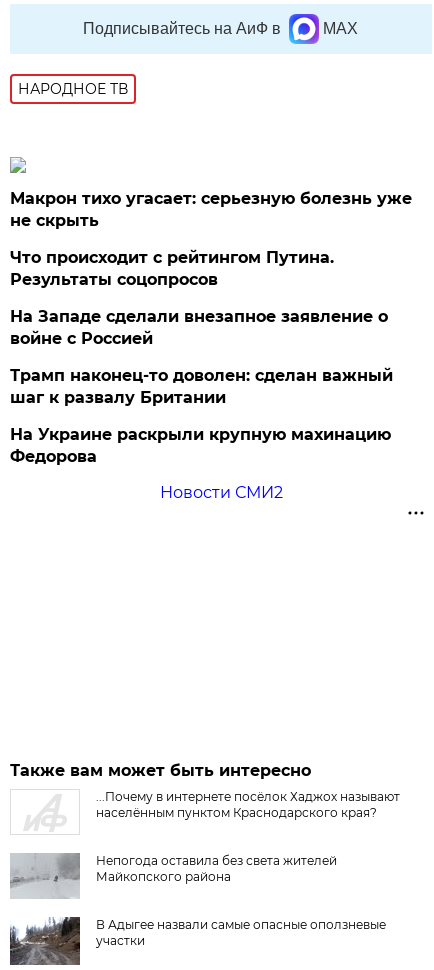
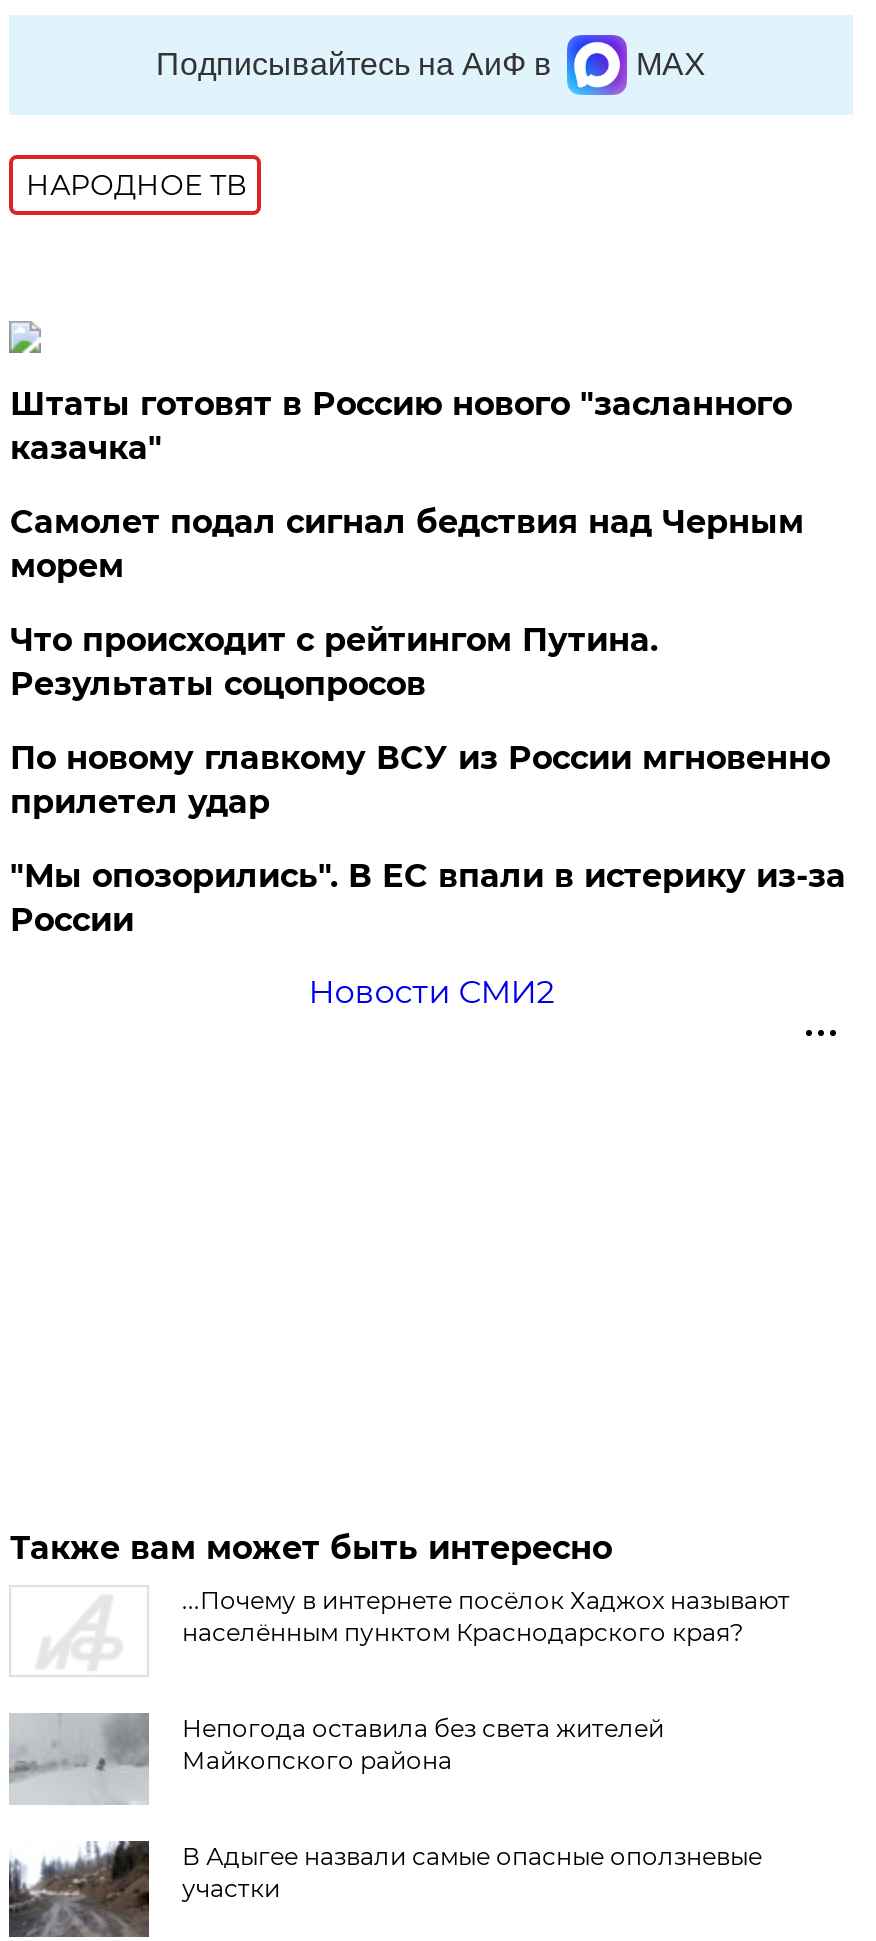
- Макрон тихо угасает: серьезную болезнь уже
- не скрыть
+ Штаты готовят в Россию нового "засланного
+ казачка"
+ Самолет подал сигнал бедствия над Черным
+ морем

moved down: Что происходит с рейтингом Путина. | Результаты соцопросов

- На Западе сделали внезапное заявление о
- войне с Россией
- Трамп наконец-то доволен: сделан важный
- шаг к развалу Британии
- На Украине раскрыли крупную махинацию
- Федорова
+ По новому главкому ВСУ из России мгновенно
+ прилетел удар
+ "Мы опозорились". В ЕС впали в истерику из-за
+ России
